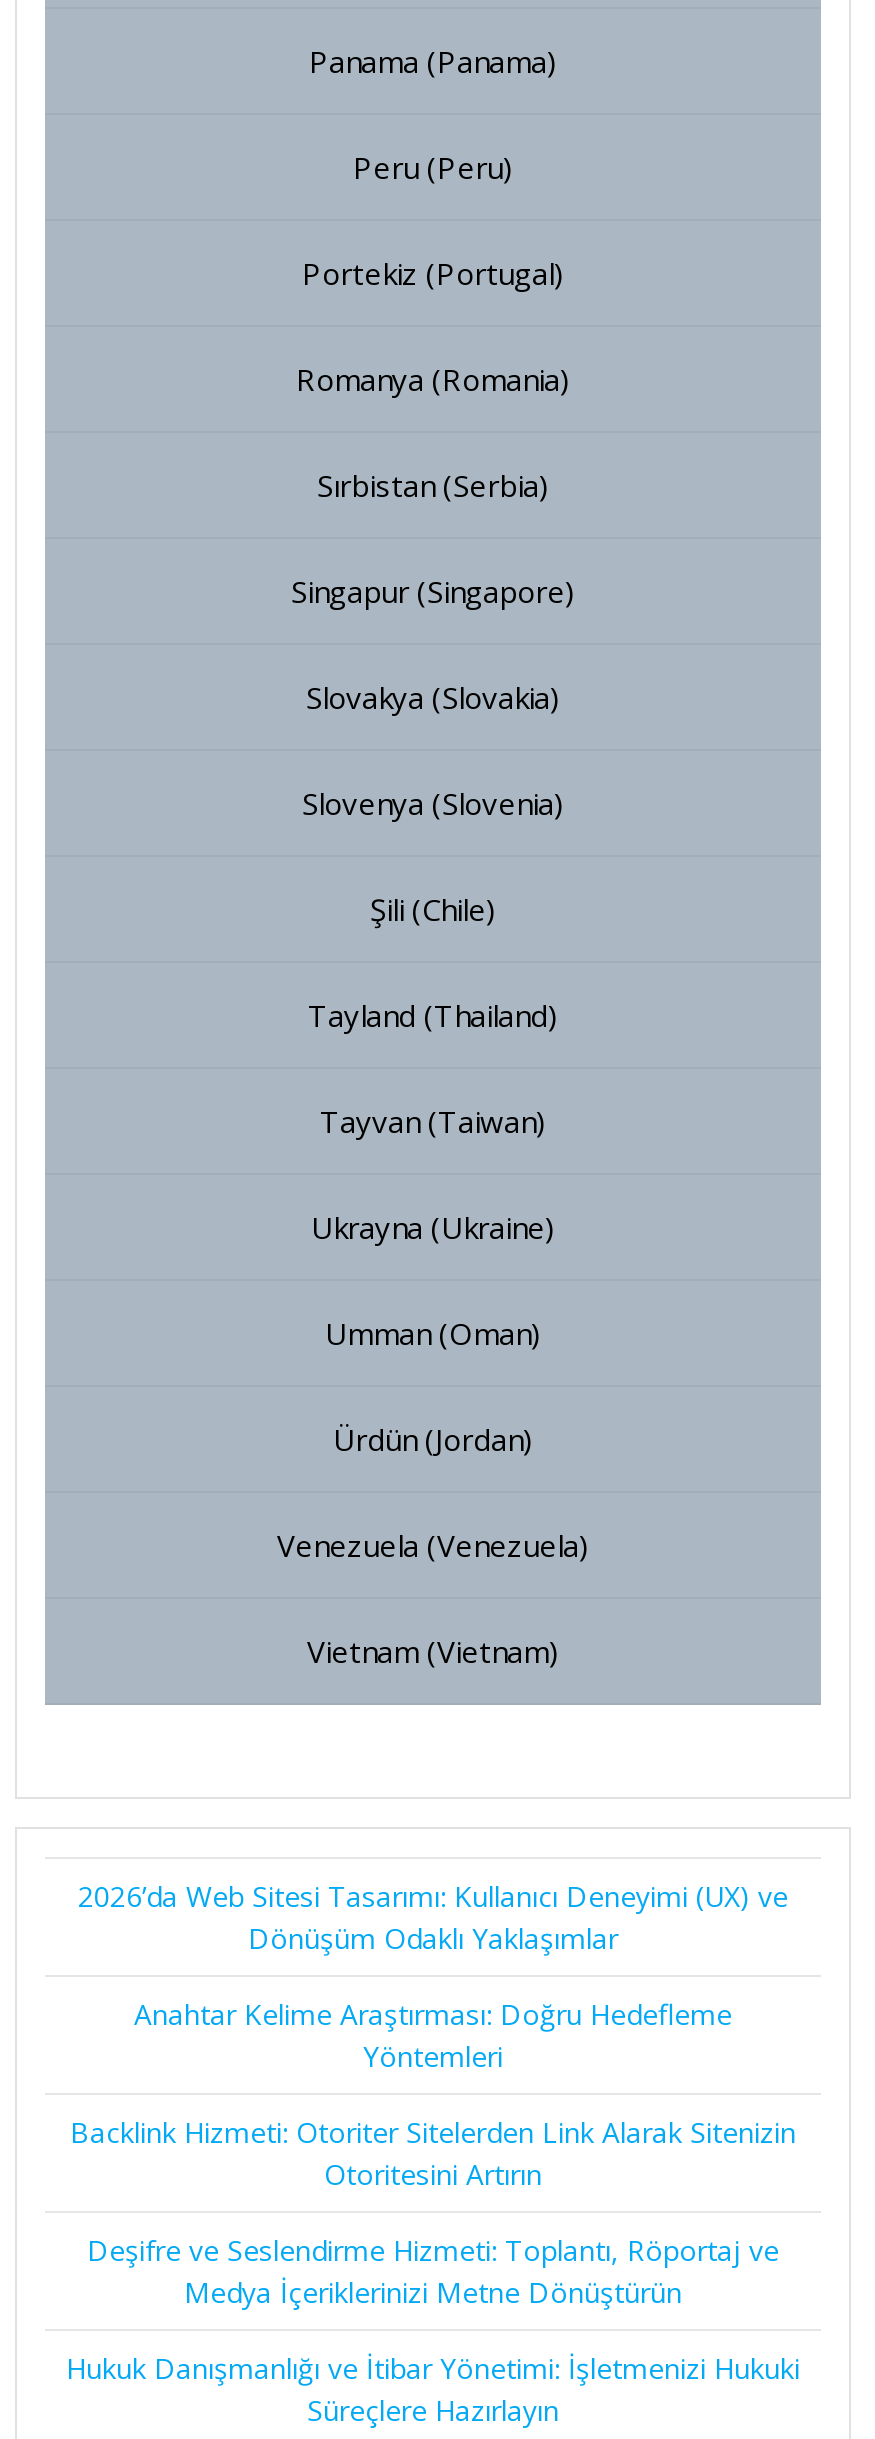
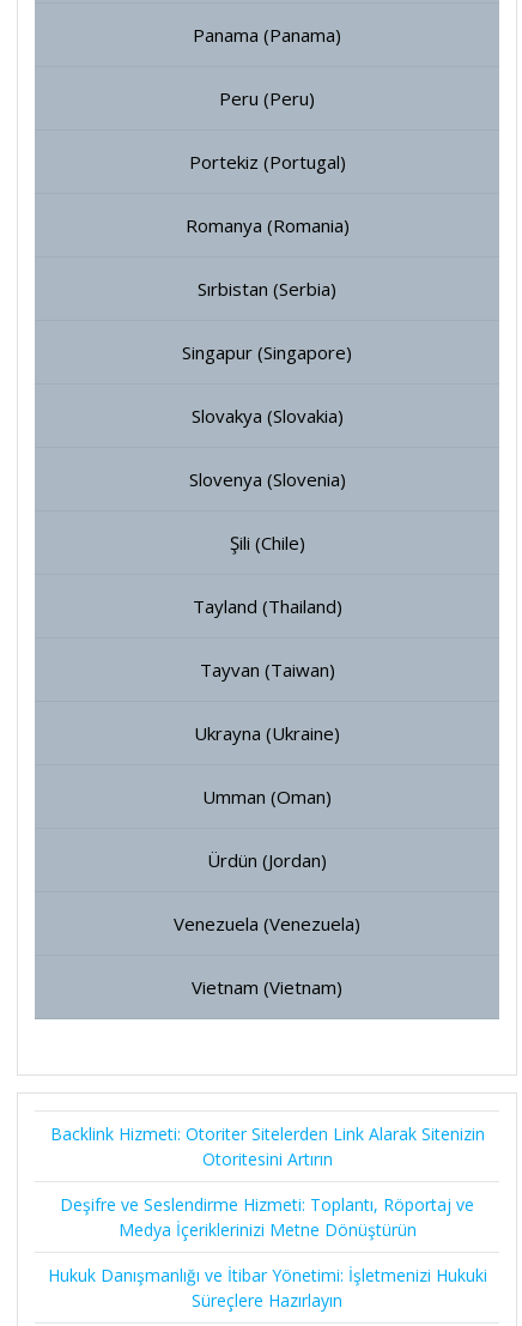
- 2026’da Web Sitesi Tasarımı: Kullanıcı Deneyimi (UX) ve
- Dönüşüm Odaklı Yaklaşımlar
- Anahtar Kelime Araştırması: Doğru Hedefleme
- Yöntemleri
